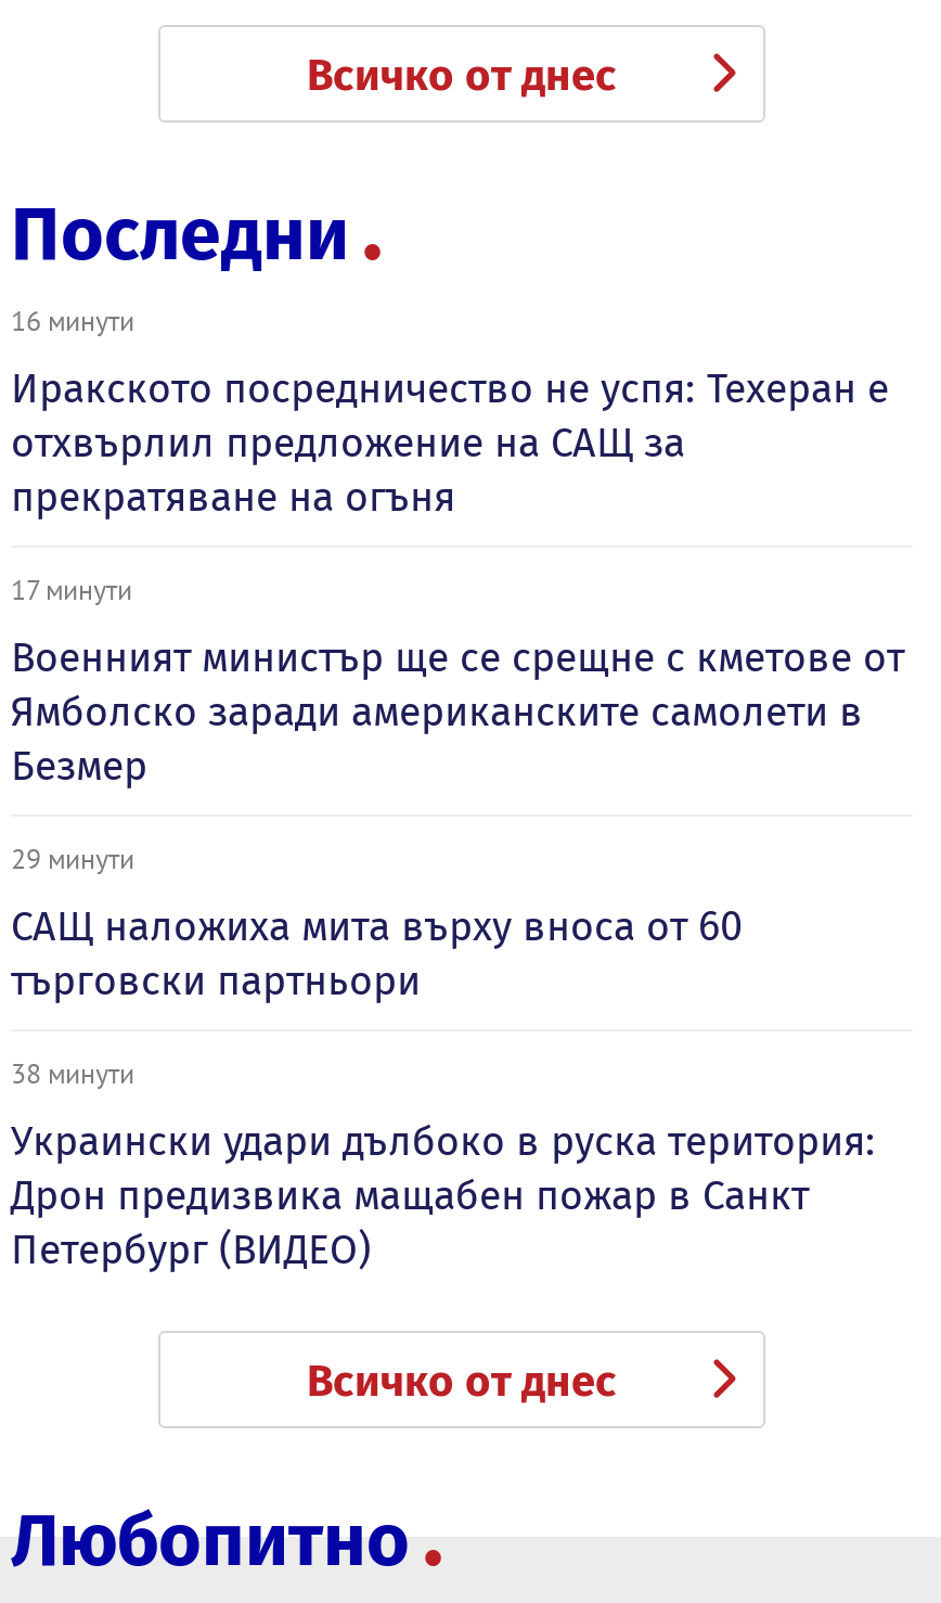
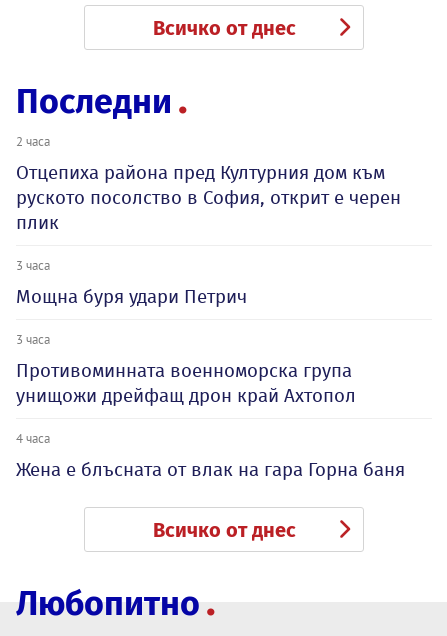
- 16 минути
+ 2 часа

- Иракското посредничество не успя: Техеран е
- отхвърлил предложение на САЩ за
- прекратяване на огъня
+ Отцепиха района пред Културния дом към
+ руското посолство в София, открит е черен
+ плик

- 17 минути
+ 3 часа

- Военният министър ще се срещне с кметове от
- Ямболско заради американските самолети в
- Безмер
+ Мощна буря удари Петрич

- 29 минути
+ 3 часа

- САЩ наложиха мита върху вноса от 60
- търговски партньори
+ Противоминната военноморска група
+ унищожи дрейфащ дрон край Ахтопол

- 38 минути
+ 4 часа

- Украински удари дълбоко в руска територия:
- Дрон предизвика мащабен пожар в Санкт
- Петербург (ВИДЕО)
+ Жена е блъсната от влак на гара Горна баня
